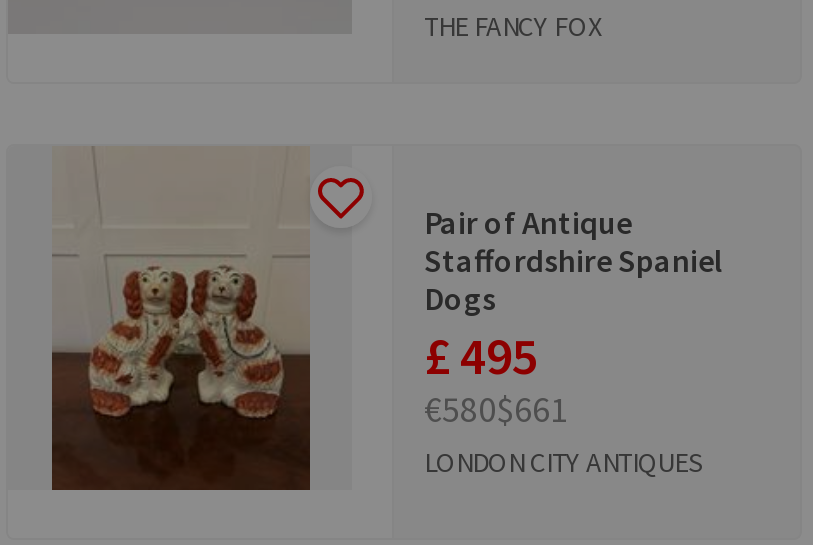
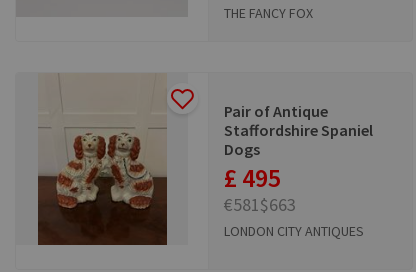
- €580$661
+ €581$663
